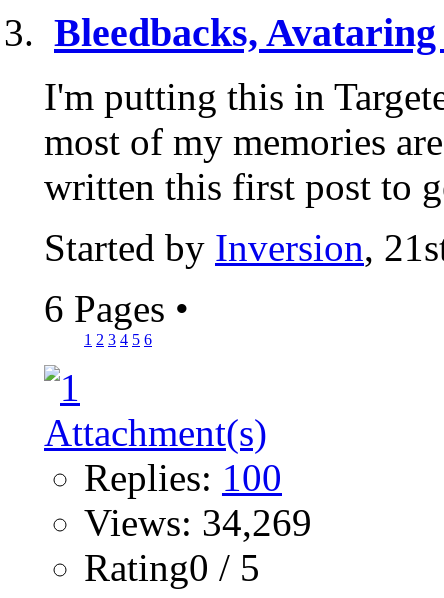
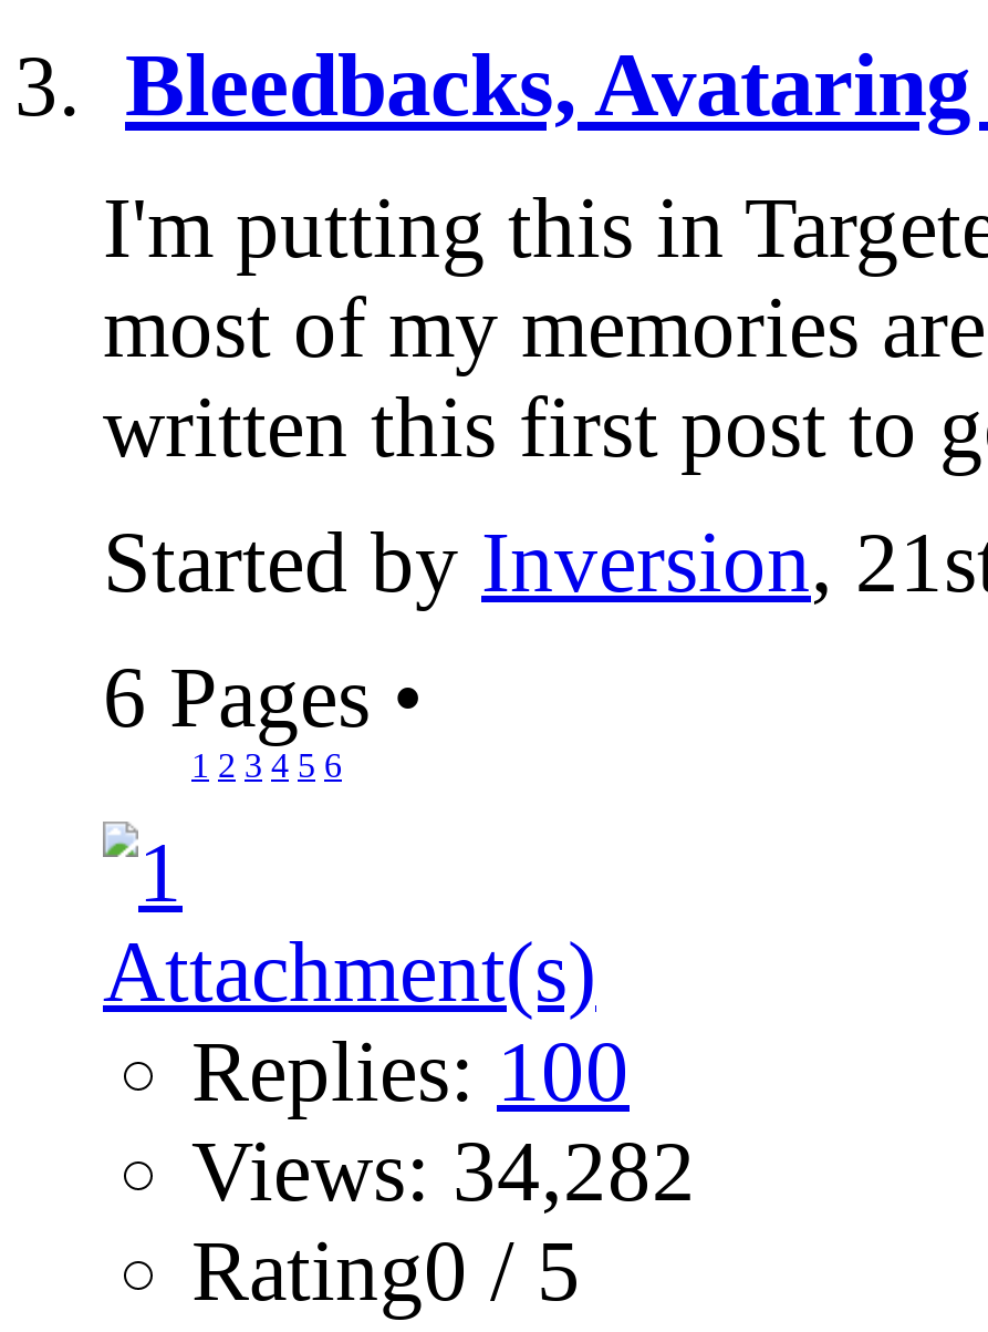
- Views: 34,269
+ Views: 34,282
